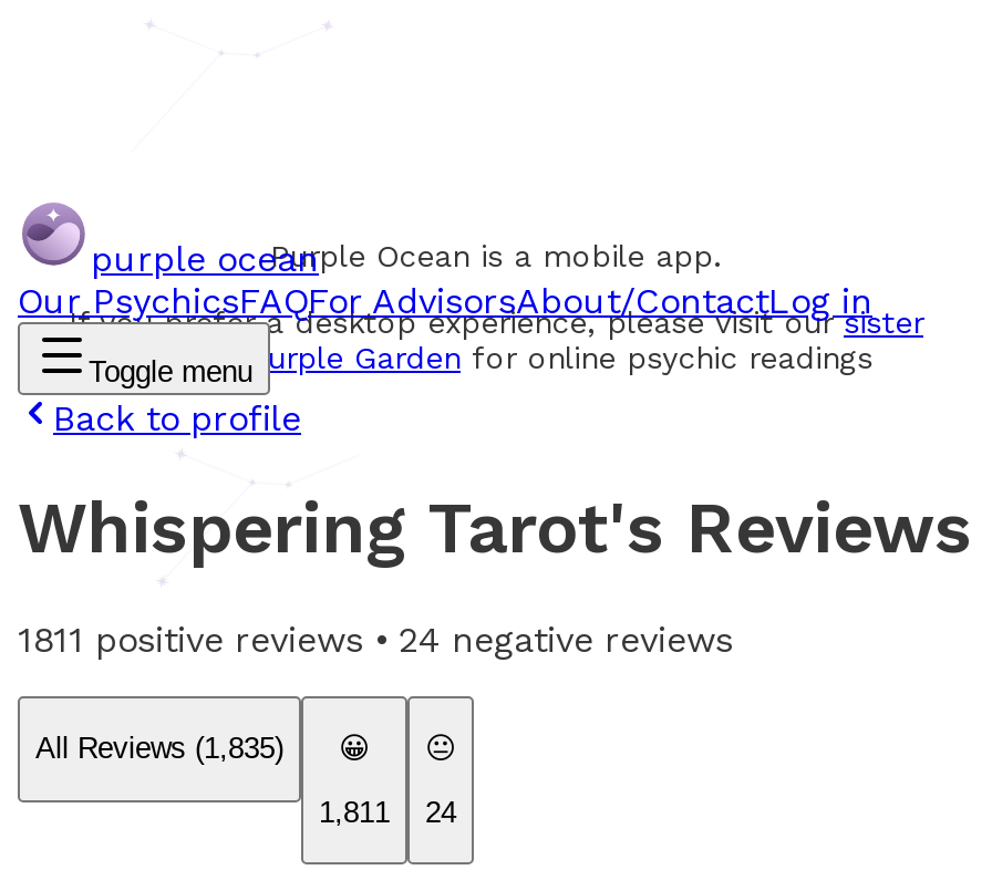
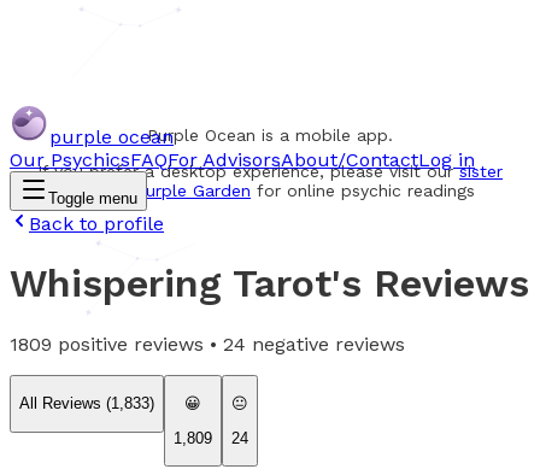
- 1811 positive reviews • 24 negative reviews
+ 1809 positive reviews • 24 negative reviews

- All Reviews (1,835)
+ All Reviews (1,833)

- 1,811 24
+ 1,809 24
